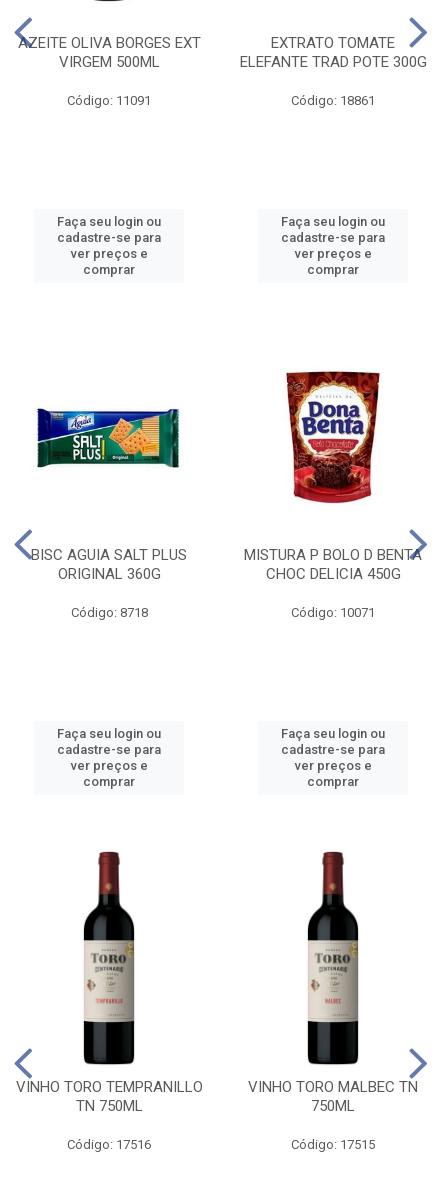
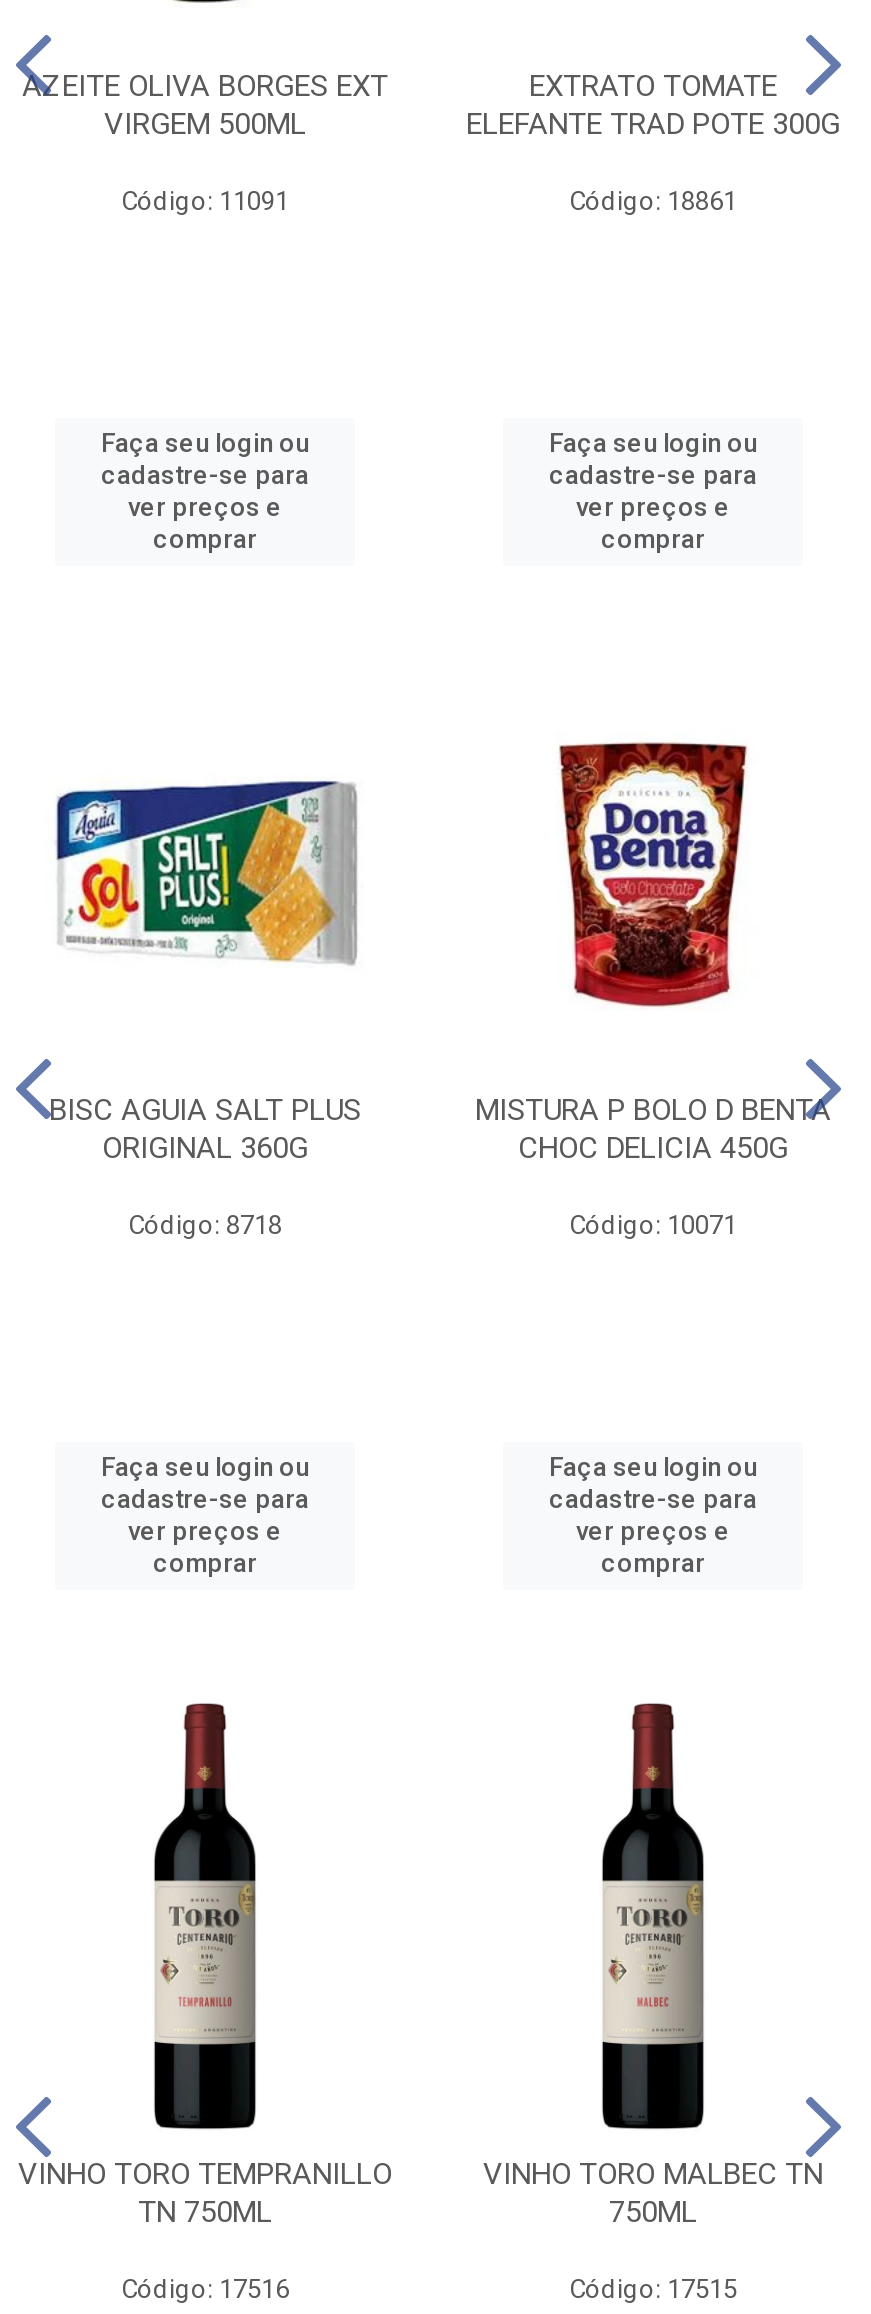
- [image]
+ [image]
